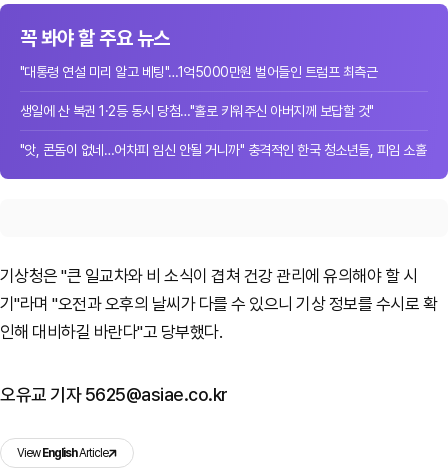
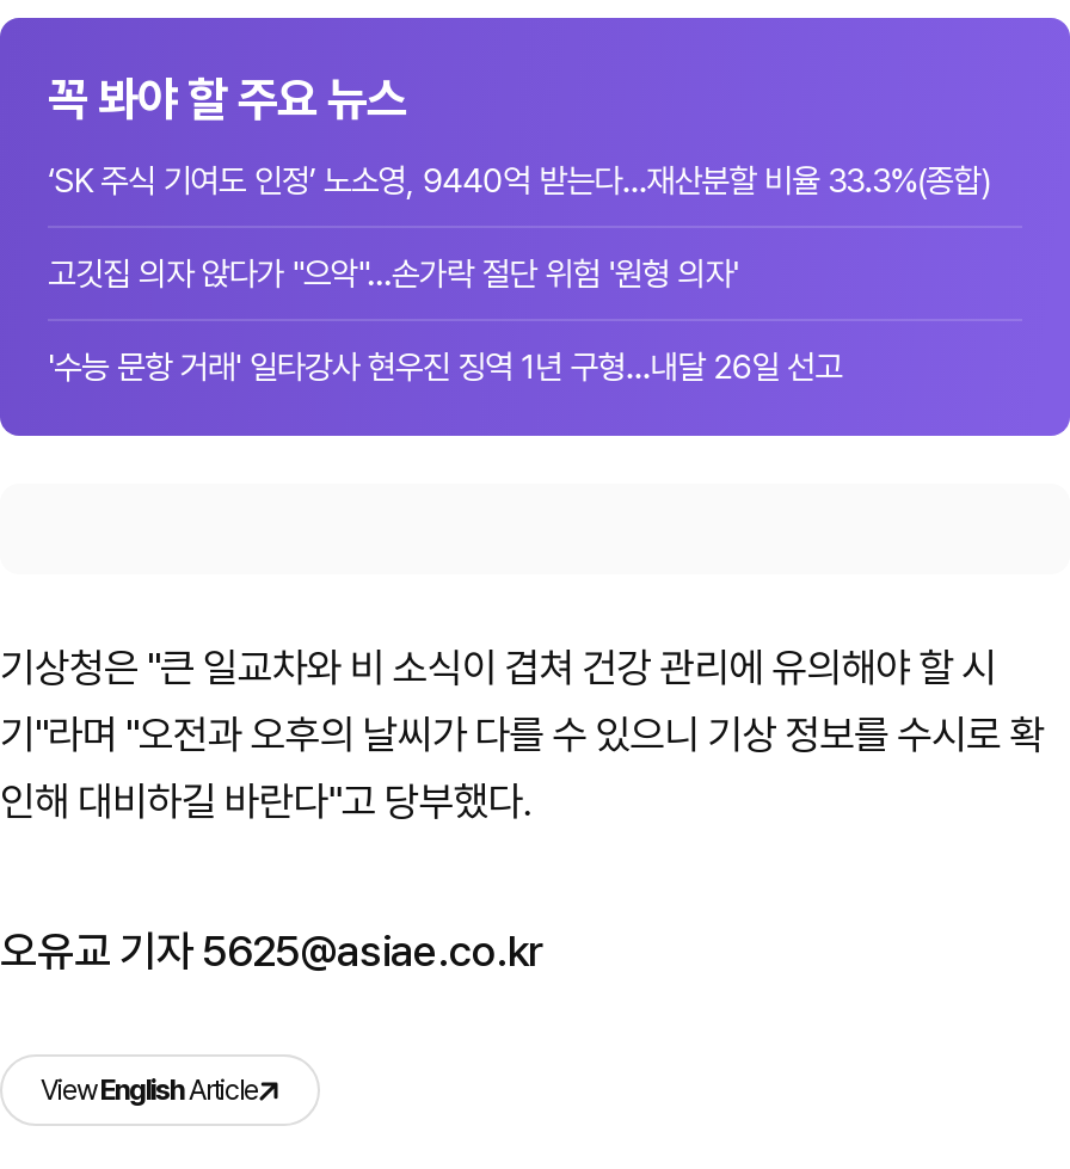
- "대통령 연설 미리 알고 베팅"…1억5000만원 벌어들인 트럼프 최측근
+ ‘SK 주식 기여도 인정’ 노소영, 9440억 받는다…재산분할 비율 33.3%(종합)

- 생일에 산 복권 1·2등 동시 당첨…"홀로 키워주신 아버지께 보답할 것"
+ 고깃집 의자 앉다가 "으악"…손가락 절단 위험 '원형 의자'

- "앗, 콘돔이 없네…어차피 임신 안될 거니까" 충격적인 한국 청소년들, 피임 소홀
+ '수능 문항 거래' 일타강사 현우진 징역 1년 구형…내달 26일 선고
